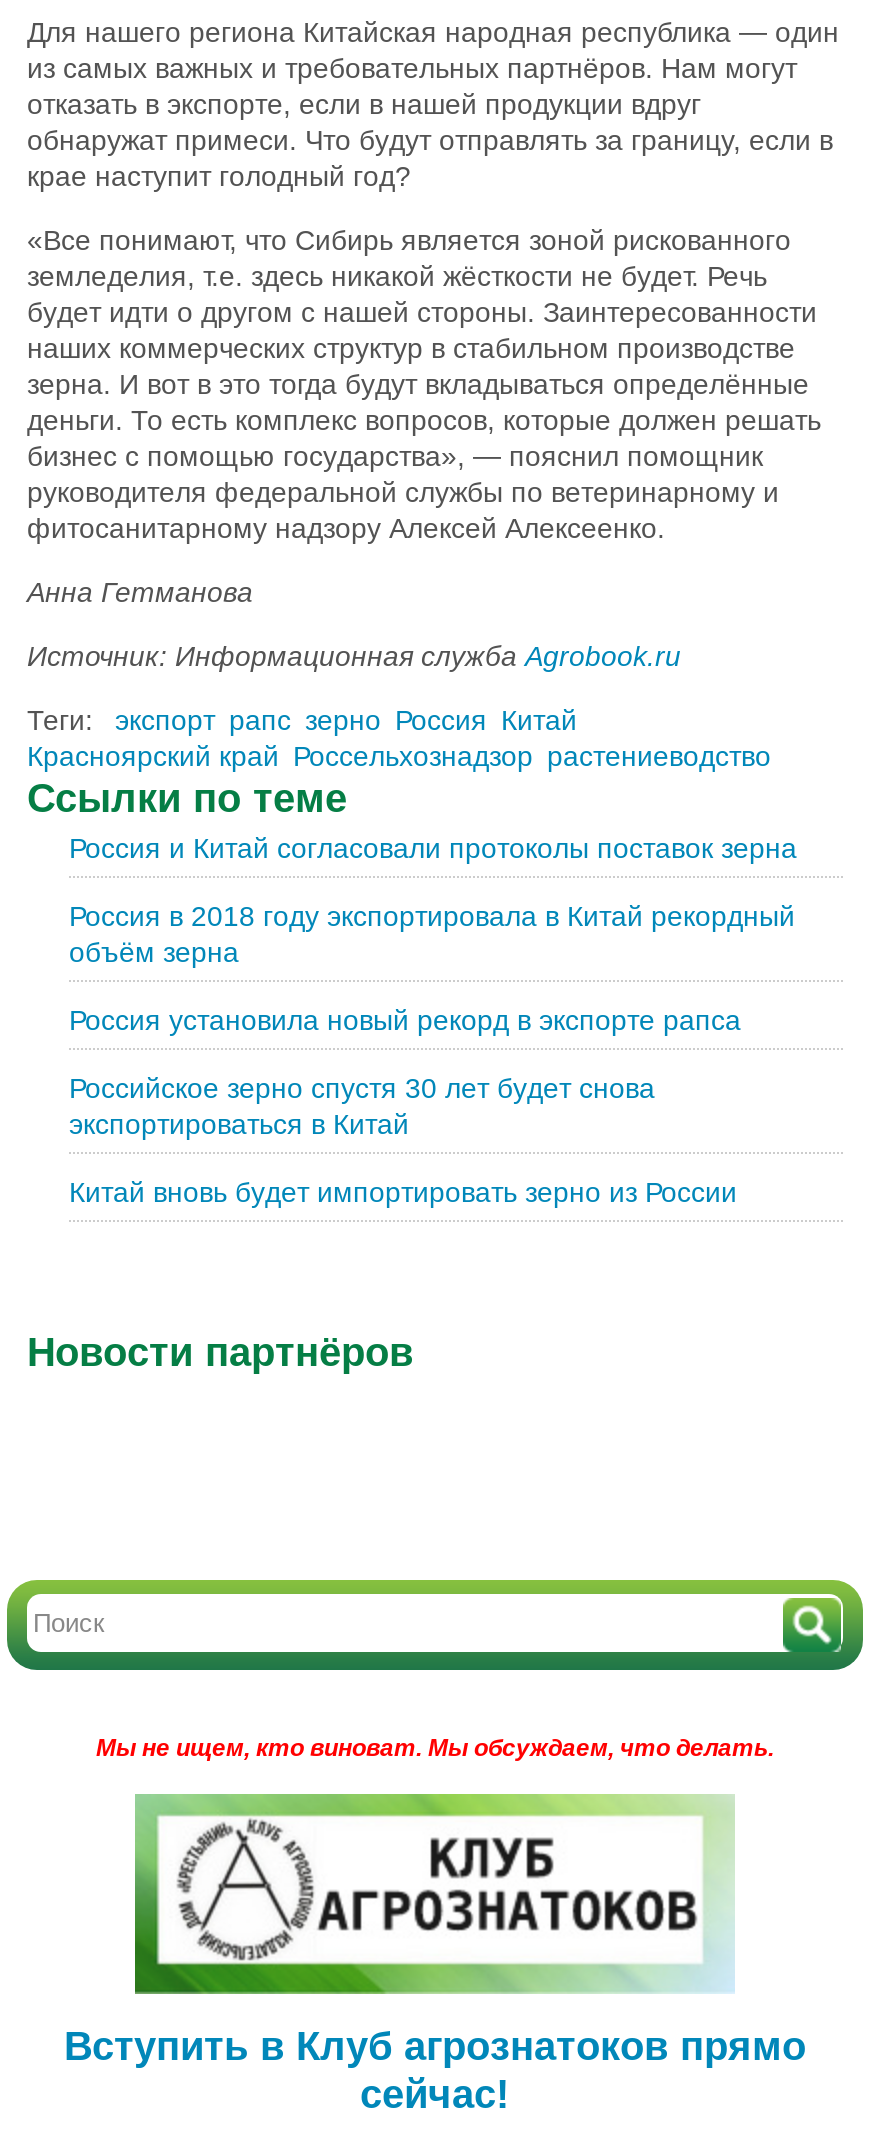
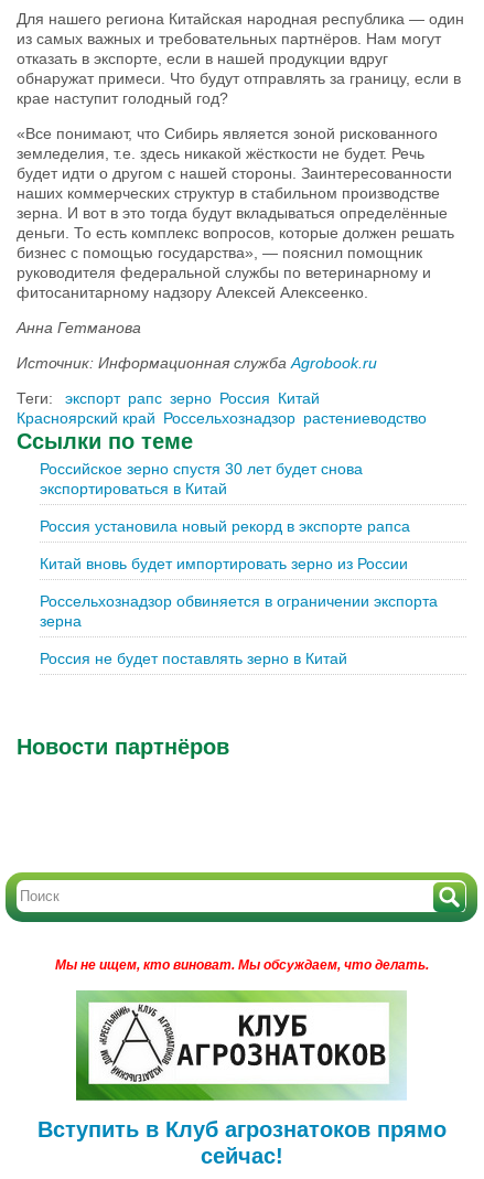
- Россия и Китай согласовали протоколы поставок зерна
- Россия в 2018 году экспортировала в Китай рекордный
- объём зерна

moved down: Россия установила новый рекорд в экспорте рапса

moved up: Российское зерно спустя 30 лет будет снова | экспортироваться в Китай

moved up: Китай вновь будет импортировать зерно из России

+ Россельхознадзор обвиняется в ограничении экспорта
+ зерна
+ Россия не будет поставлять зерно в Китай
